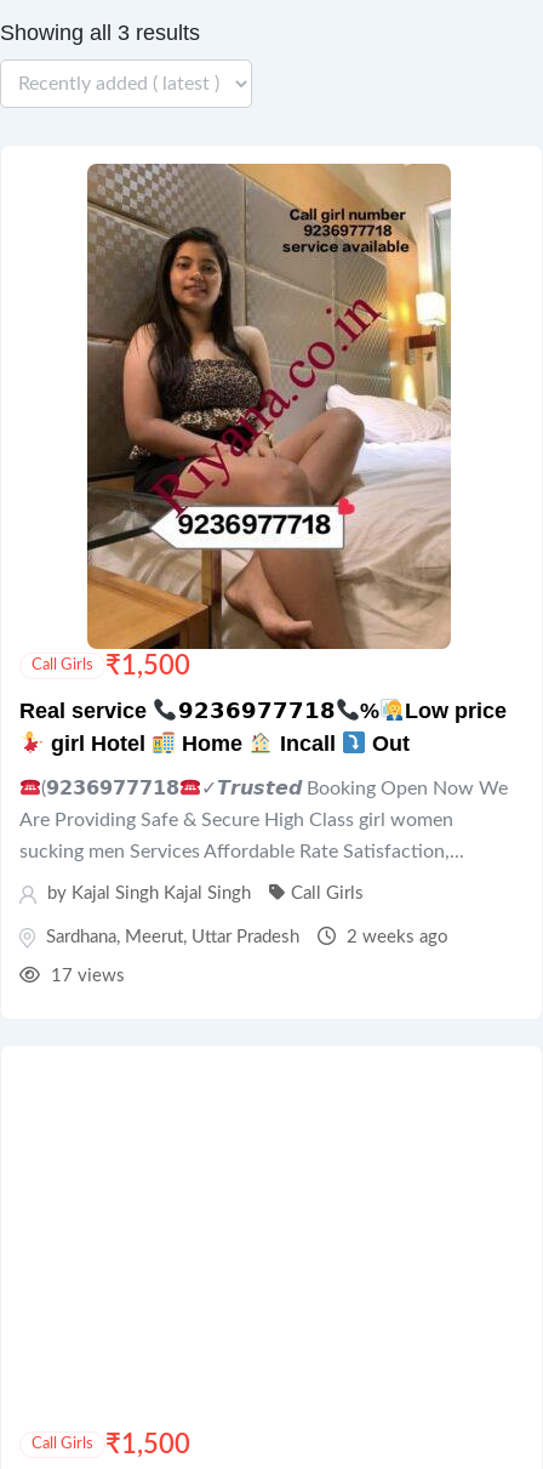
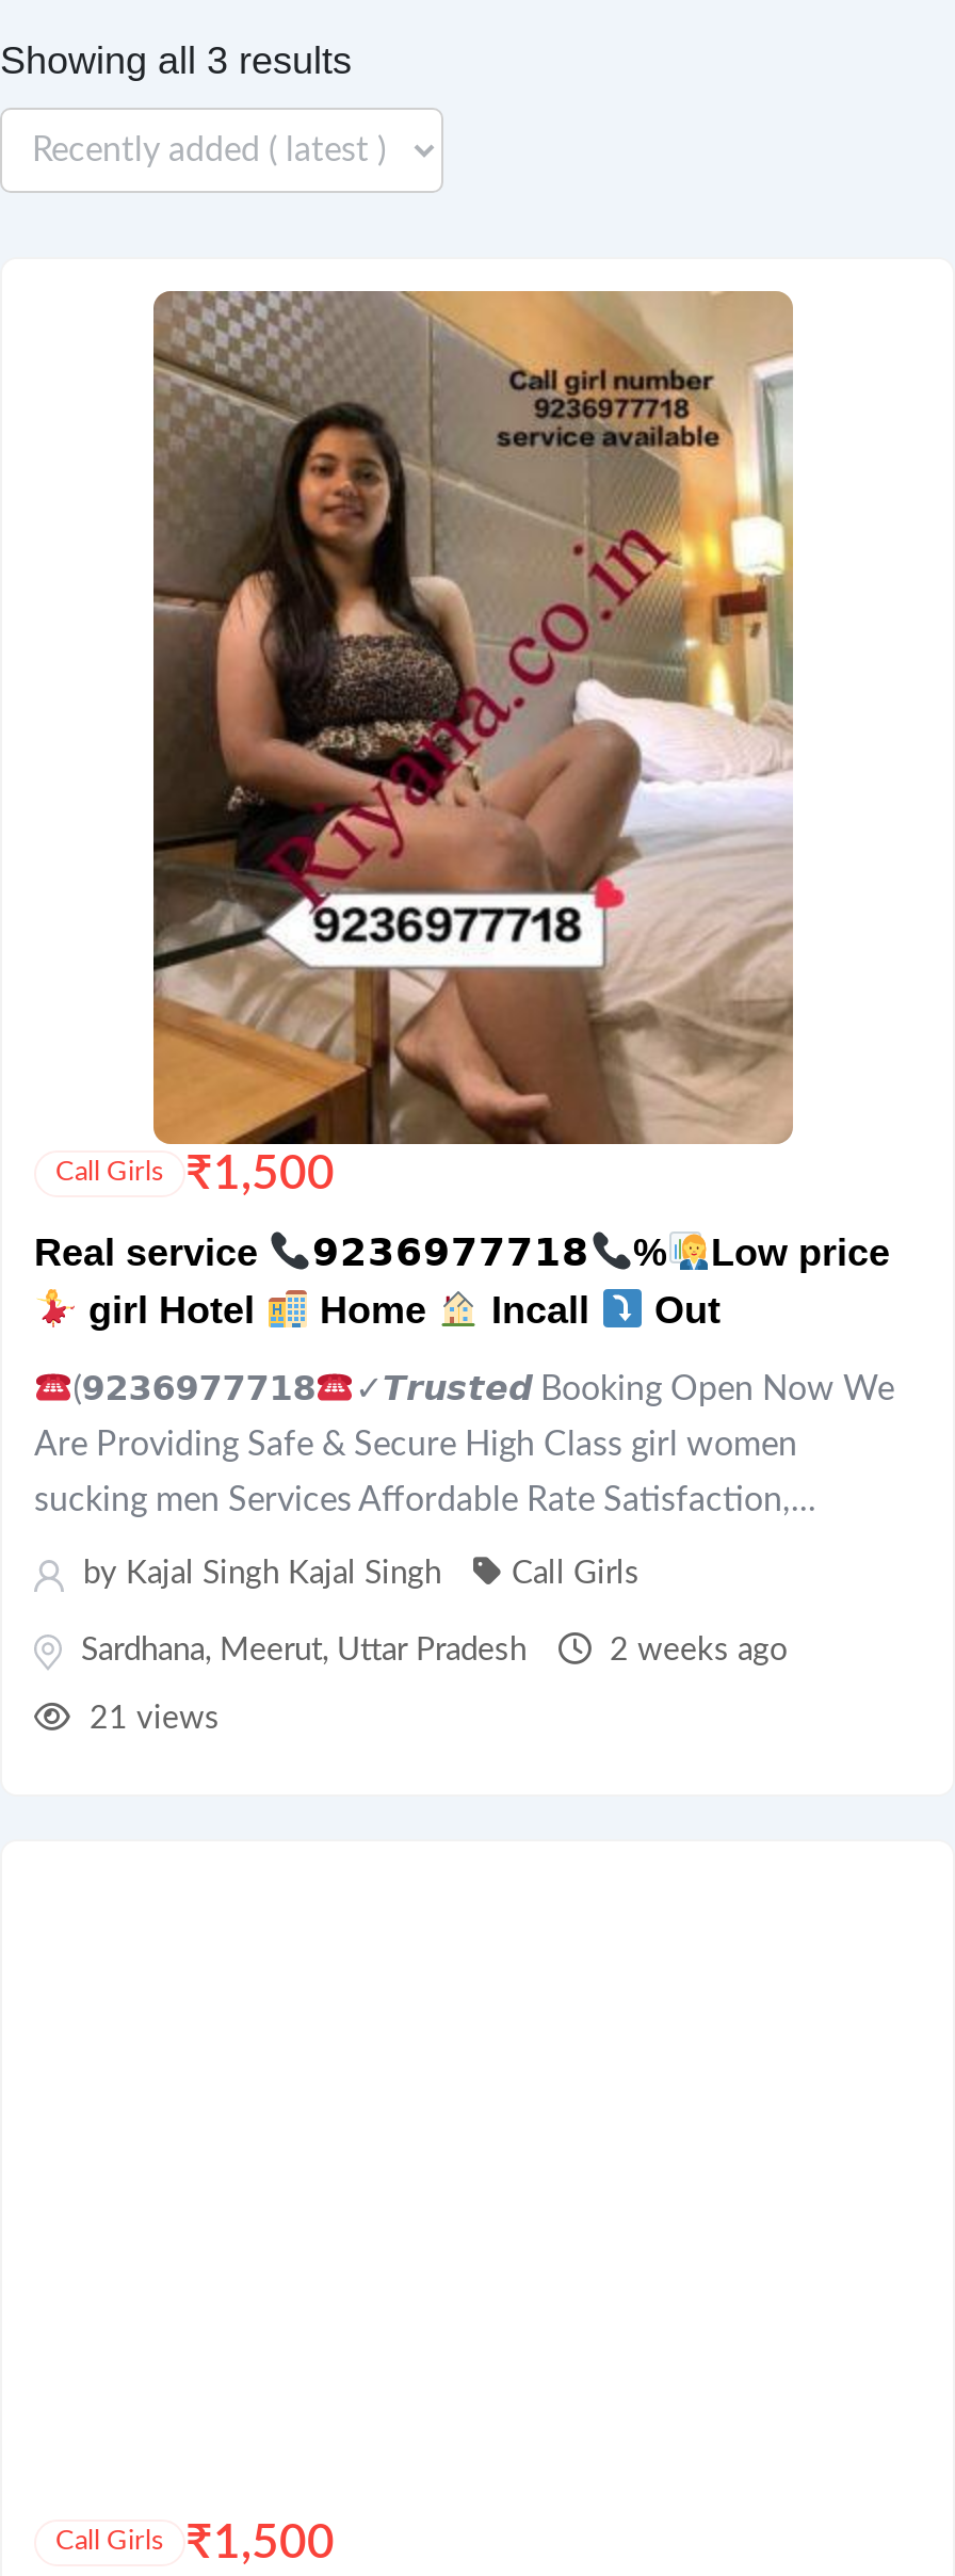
- 17 views
+ 21 views
